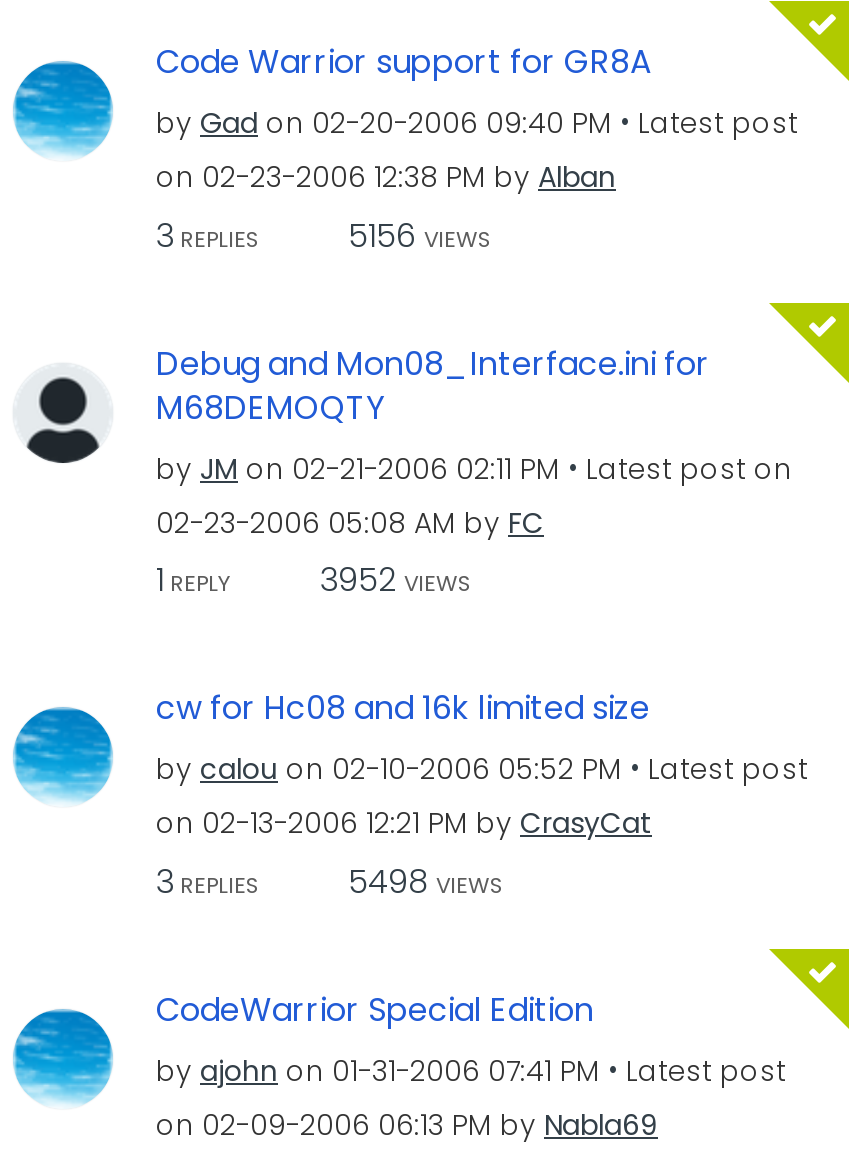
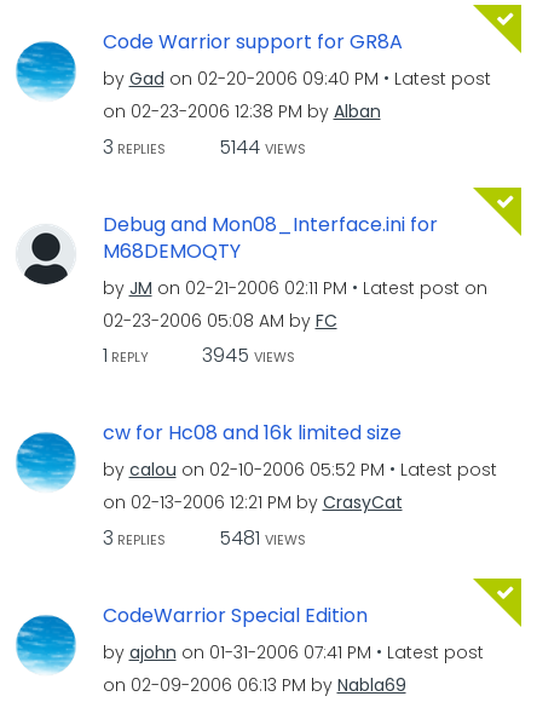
- 3 REPLIES 5156 VIEWS
+ 3 REPLIES 5144 VIEWS

- 1 REPLY 3952 VIEWS
+ 1 REPLY 3945 VIEWS

- 3 REPLIES 5498 VIEWS
+ 3 REPLIES 5481 VIEWS
